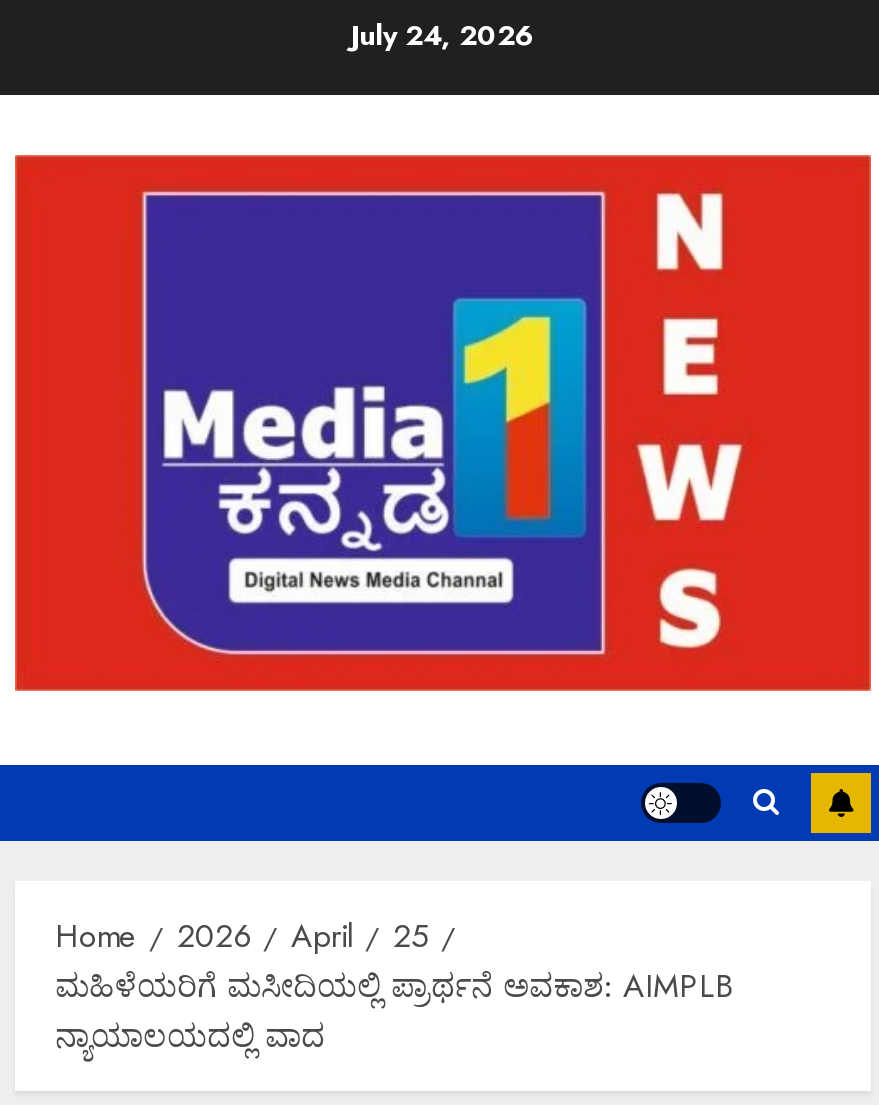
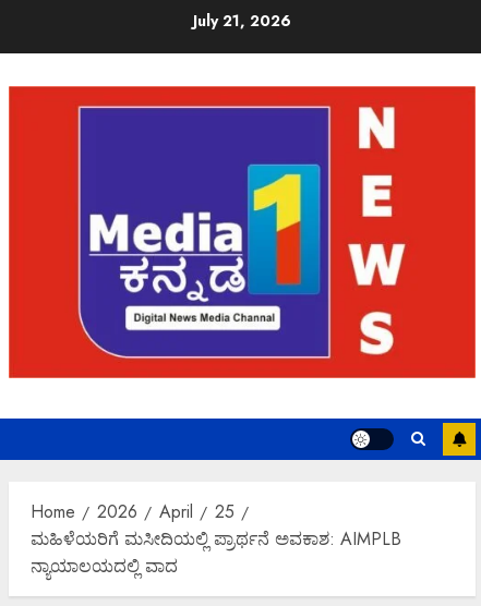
- July 24, 2026
+ July 21, 2026
